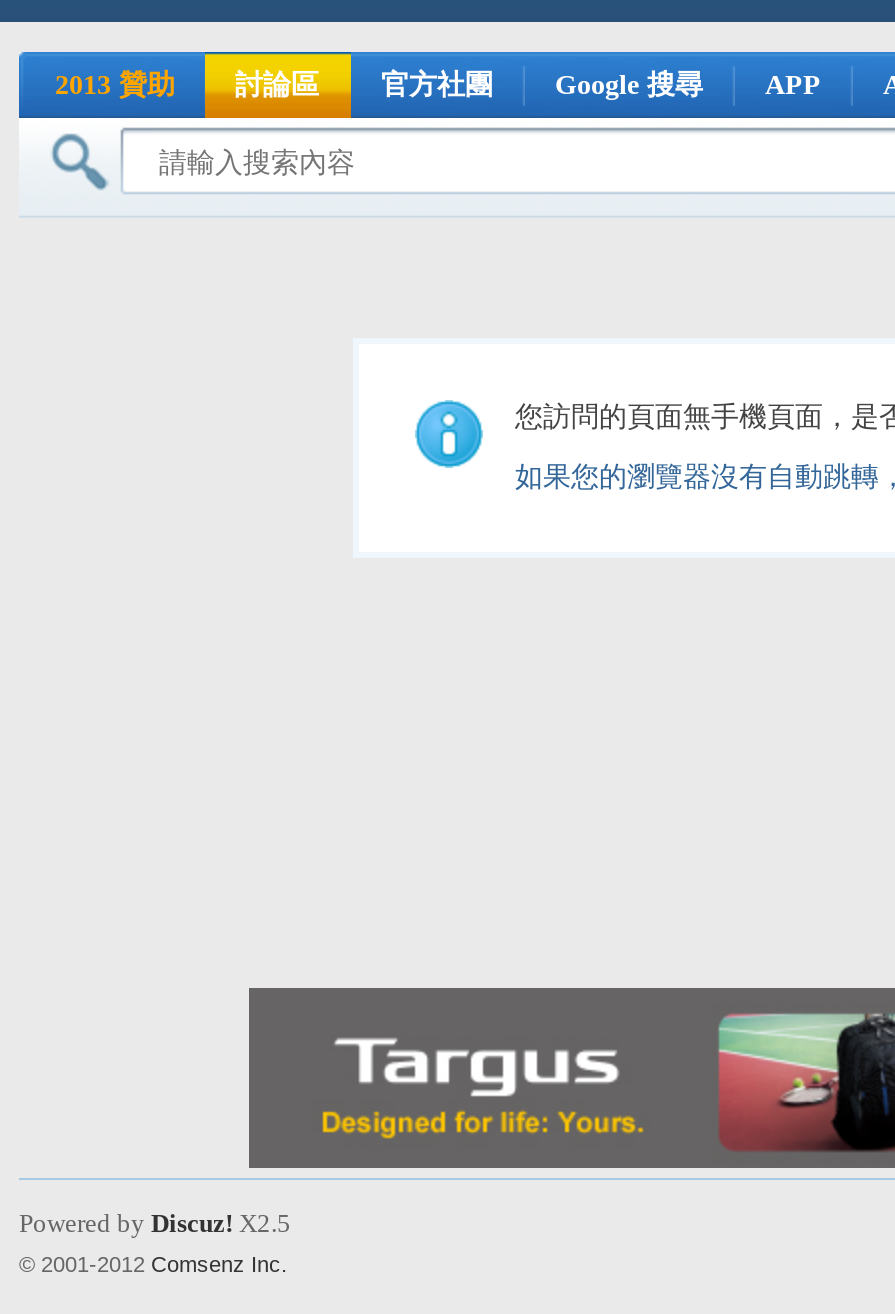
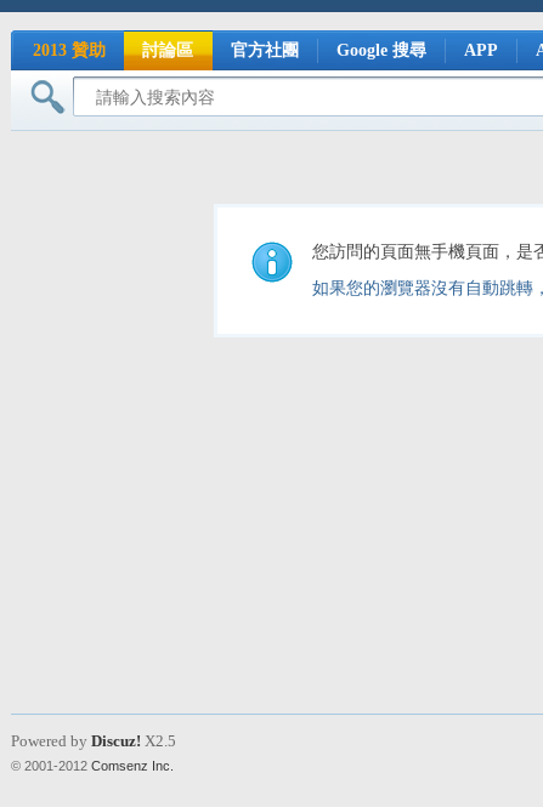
- [image]
